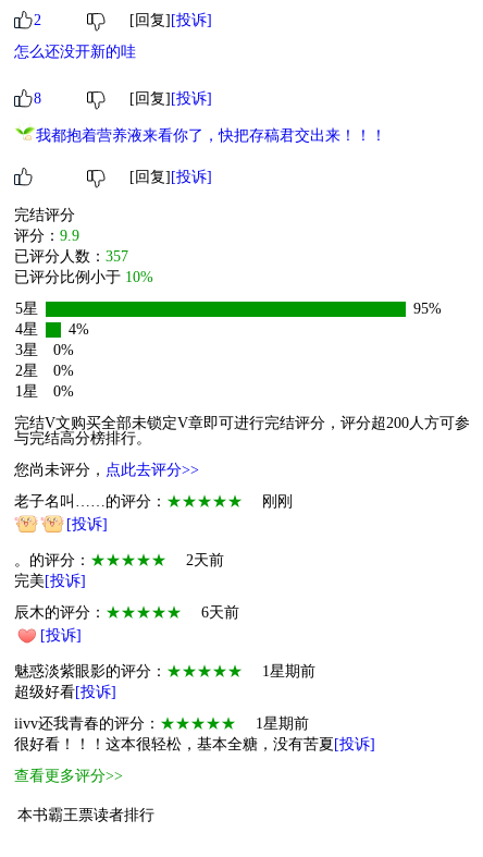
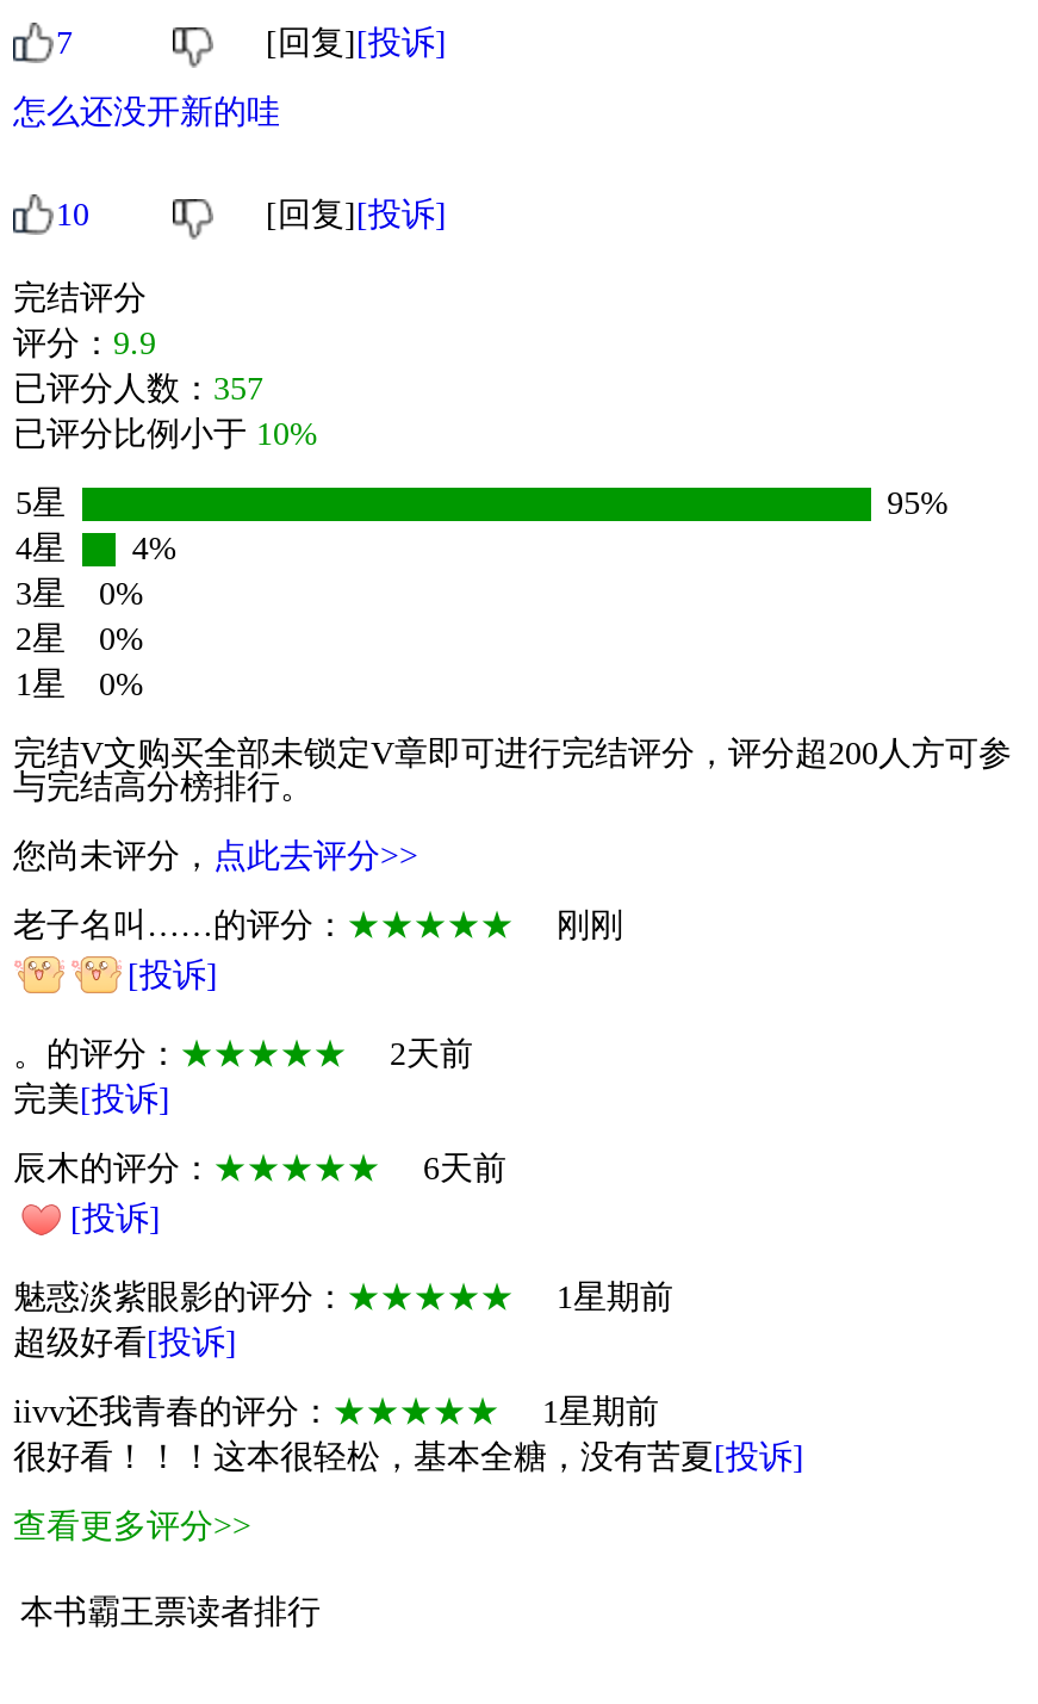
- 2
+ 7

- 8
- [回复][投诉]
- 我都抱着营养液来看你了，快把存稿君交出来！！！
+ 10
